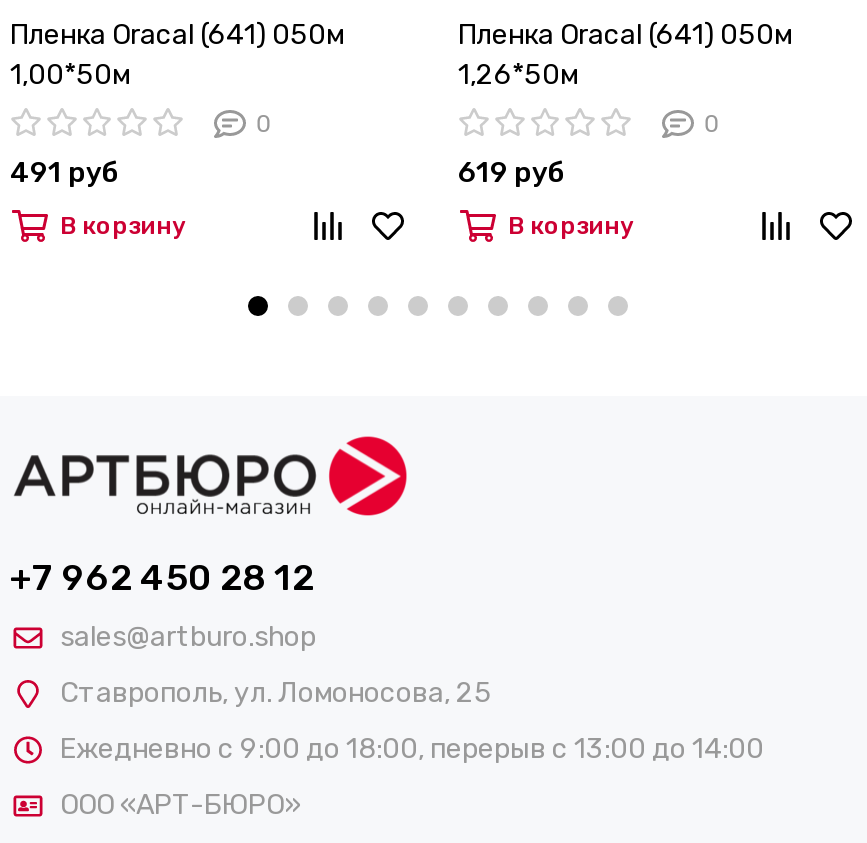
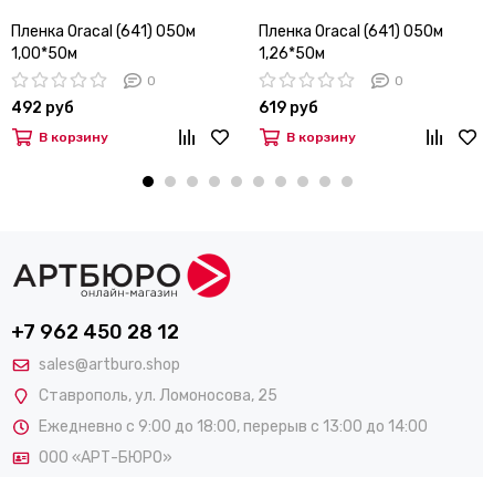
- 491 руб
+ 492 руб
